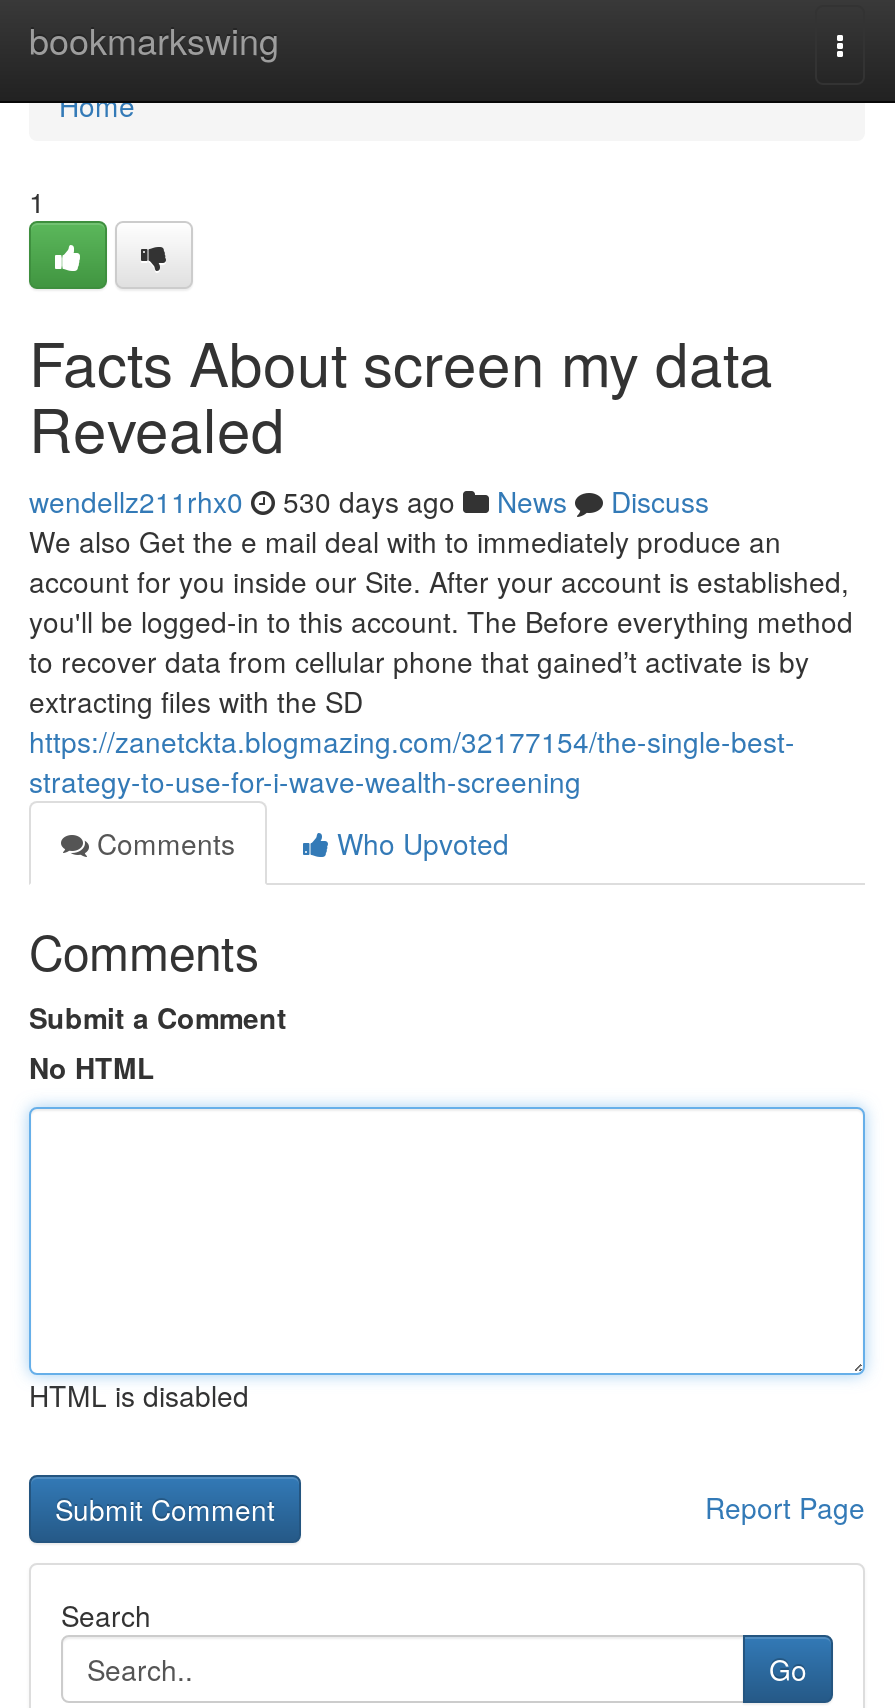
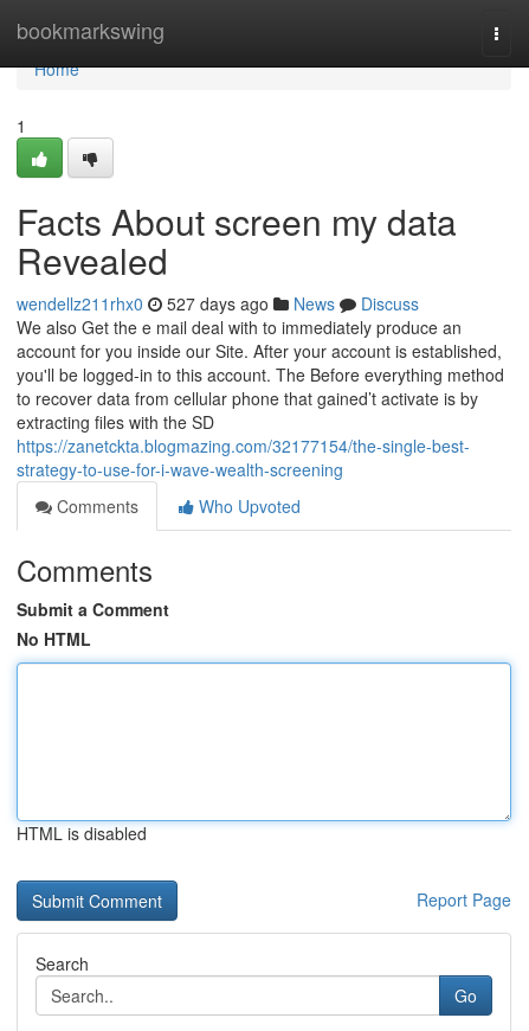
- wendellz211rhx0 530 days ago News Discuss
+ wendellz211rhx0 527 days ago News Discuss
